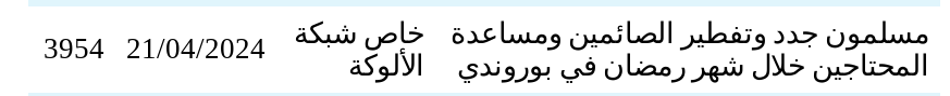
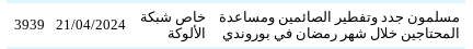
- مسلمون جدد وتفطير الصائمين ومساعدة خاص شبكة 21/04/2024 3954
+ مسلمون جدد وتفطير الصائمين ومساعدة خاص شبكة 21/04/2024 3939
